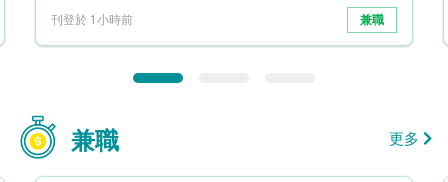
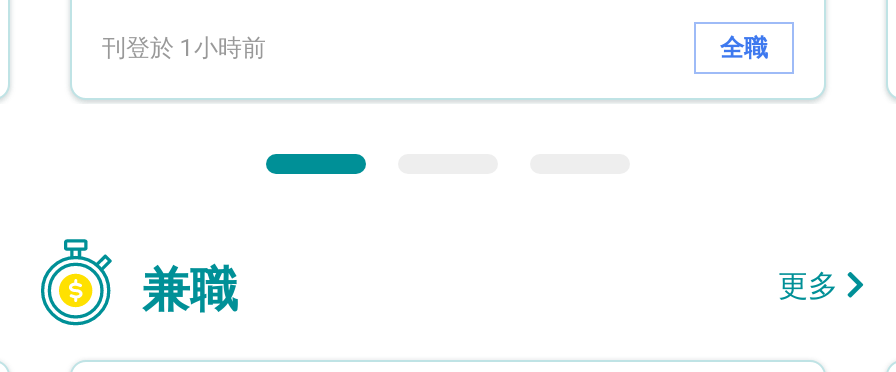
- 兼職
+ 全職
